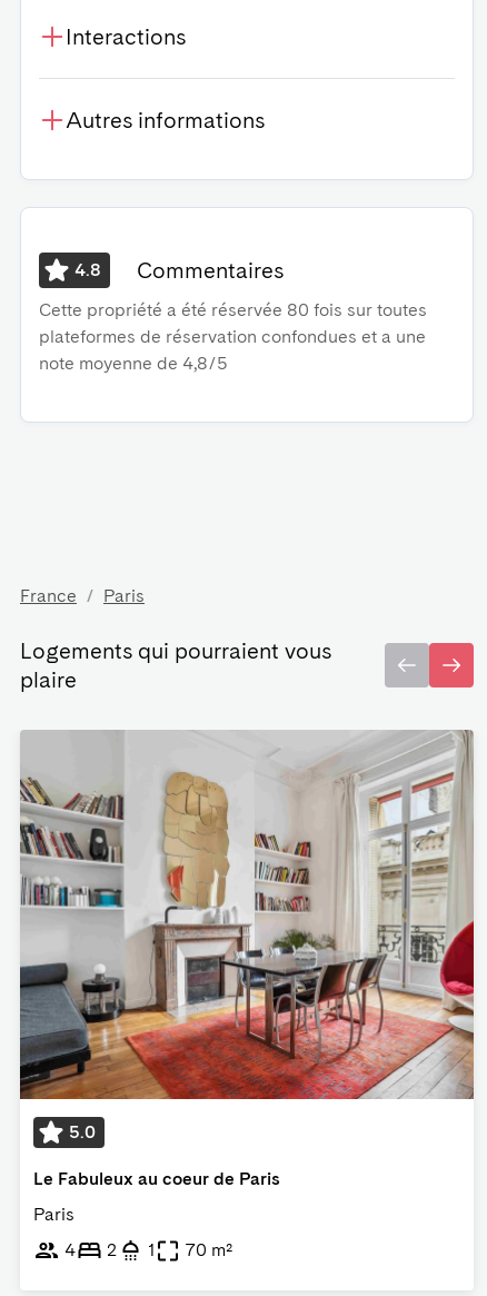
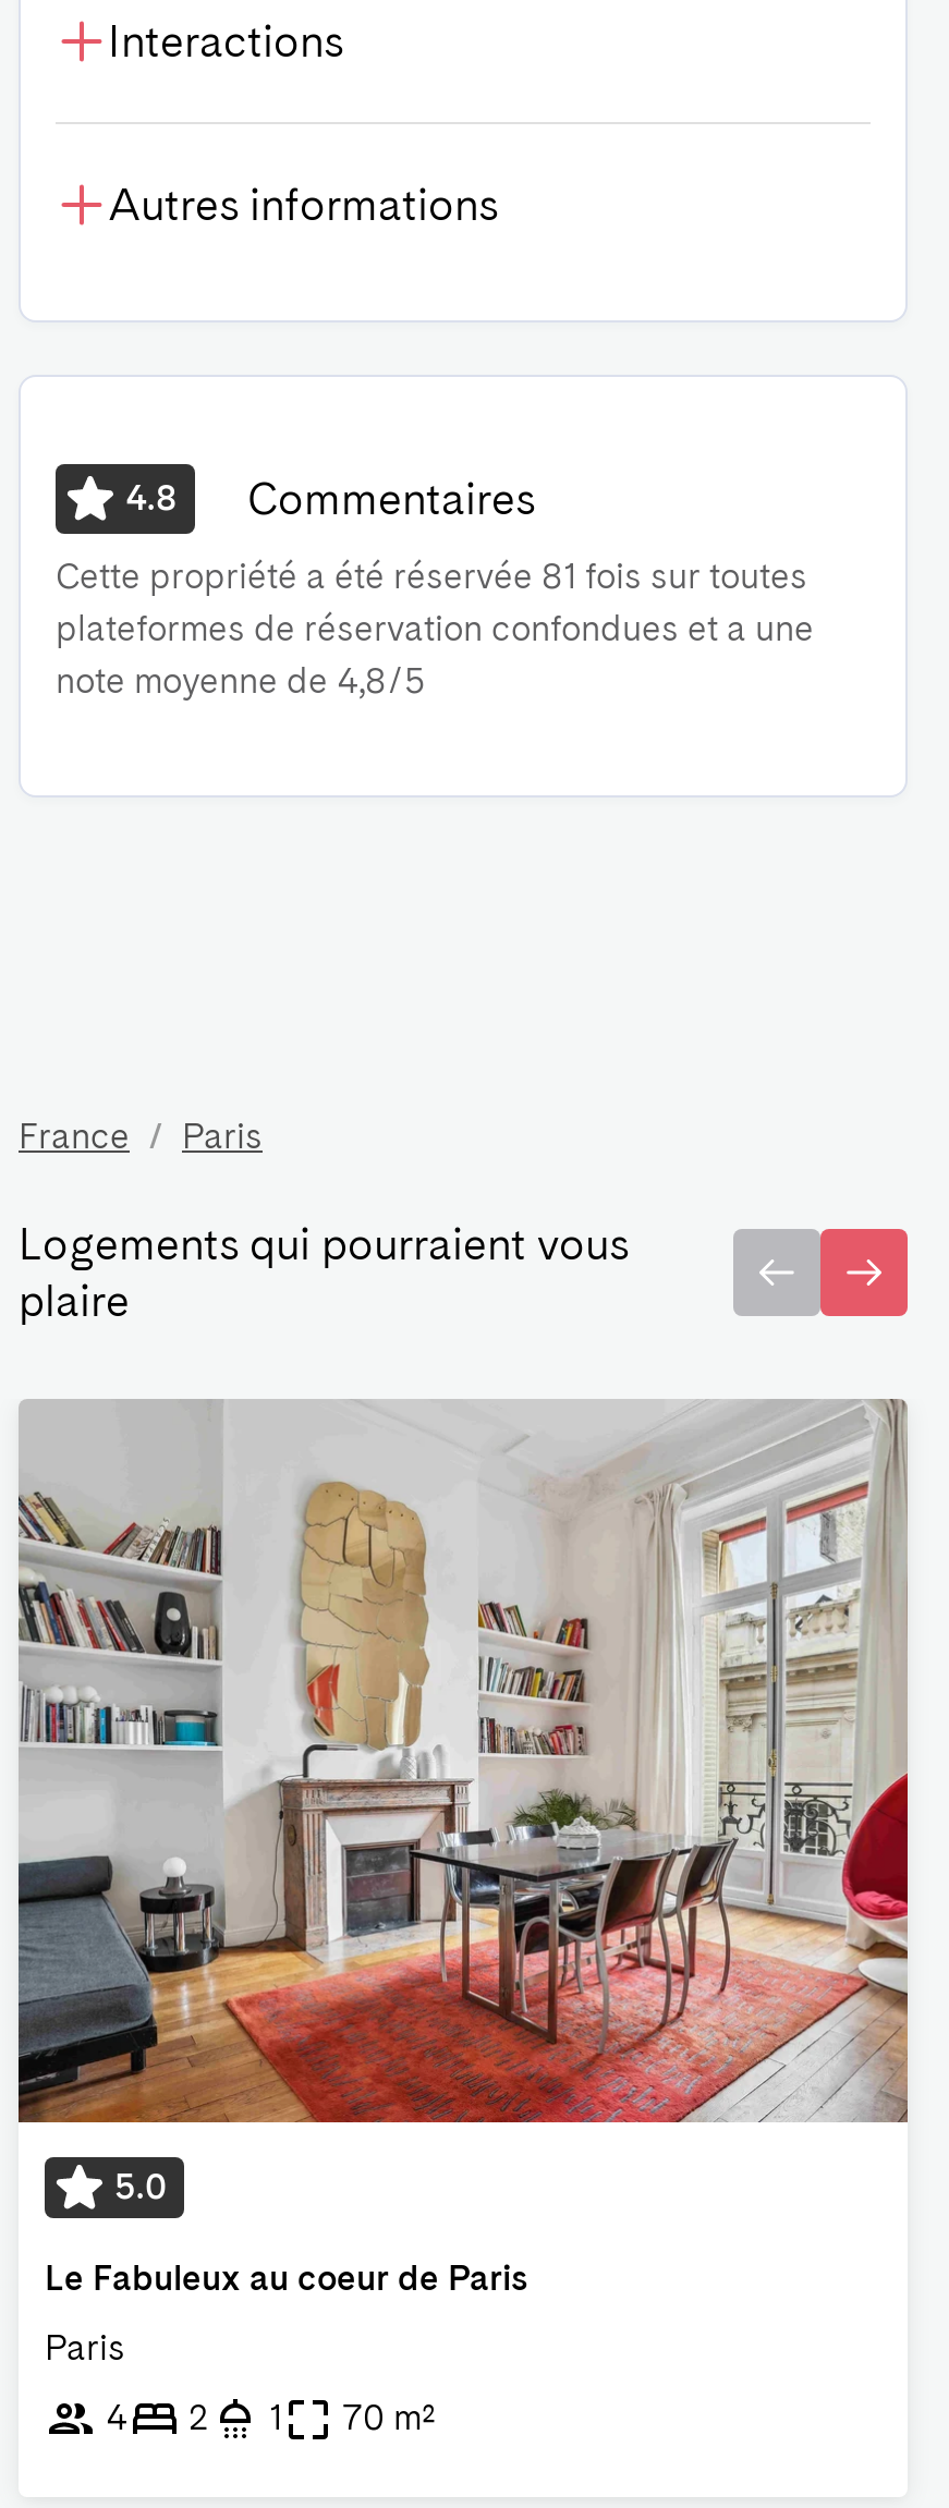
- Cette propriété a été réservée 80 fois sur toutes
+ Cette propriété a été réservée 81 fois sur toutes
